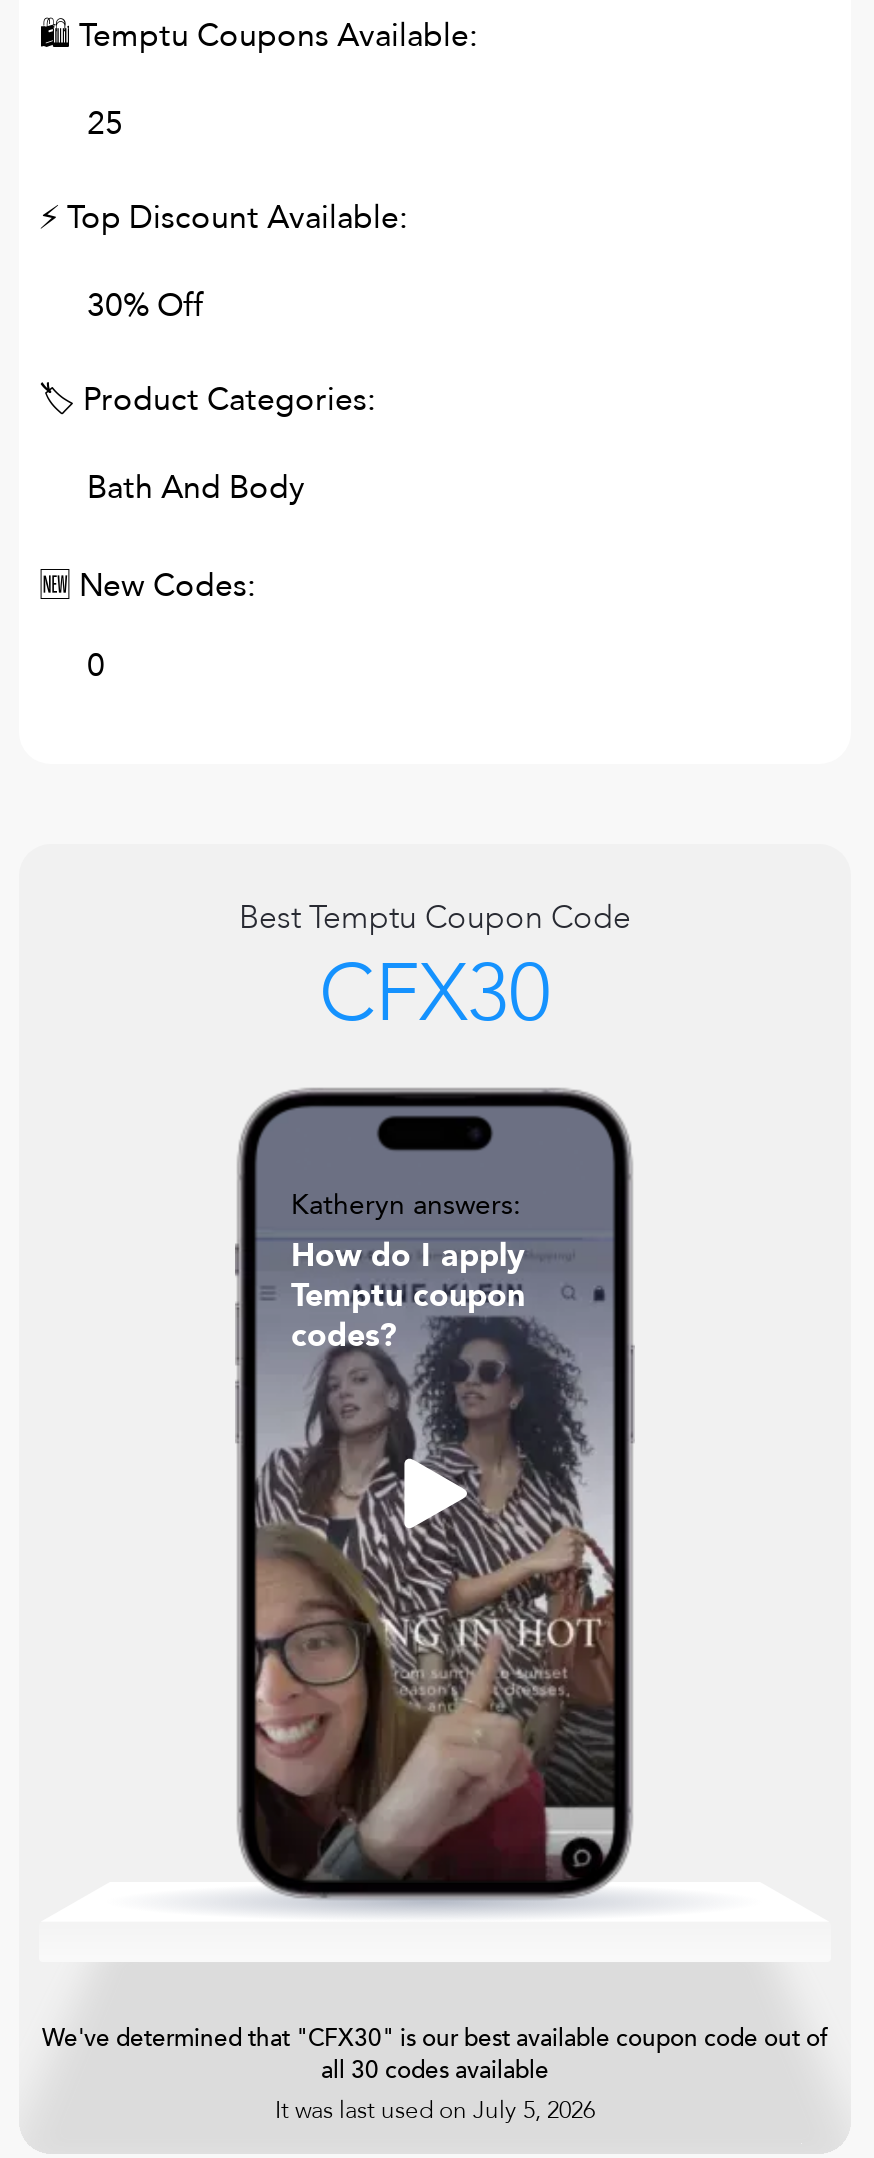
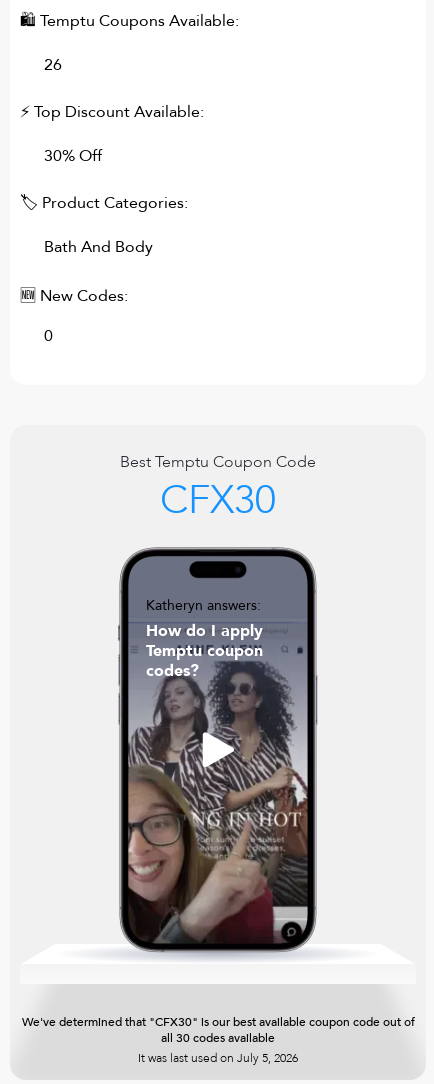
- 25
+ 26
